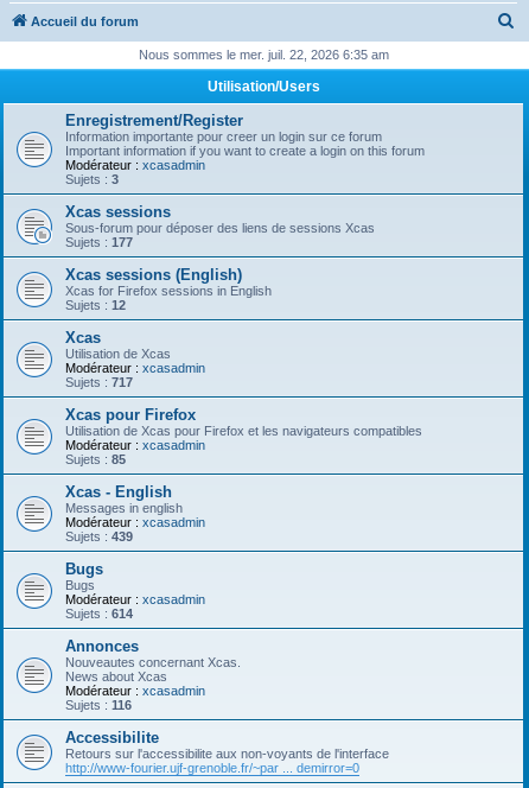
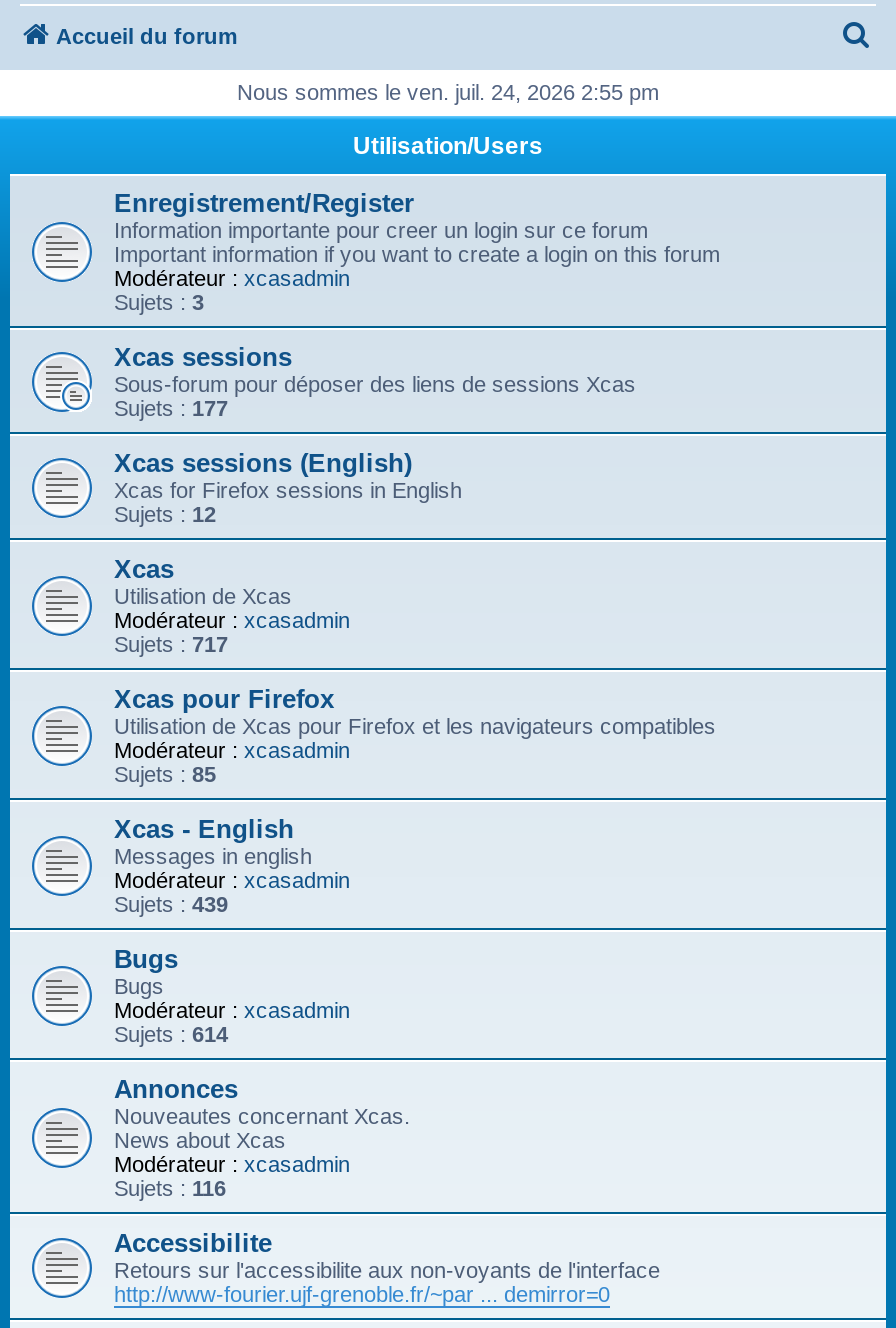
- Nous sommes le mer. juil. 22, 2026 6:35 am
+ Nous sommes le ven. juil. 24, 2026 2:55 pm
